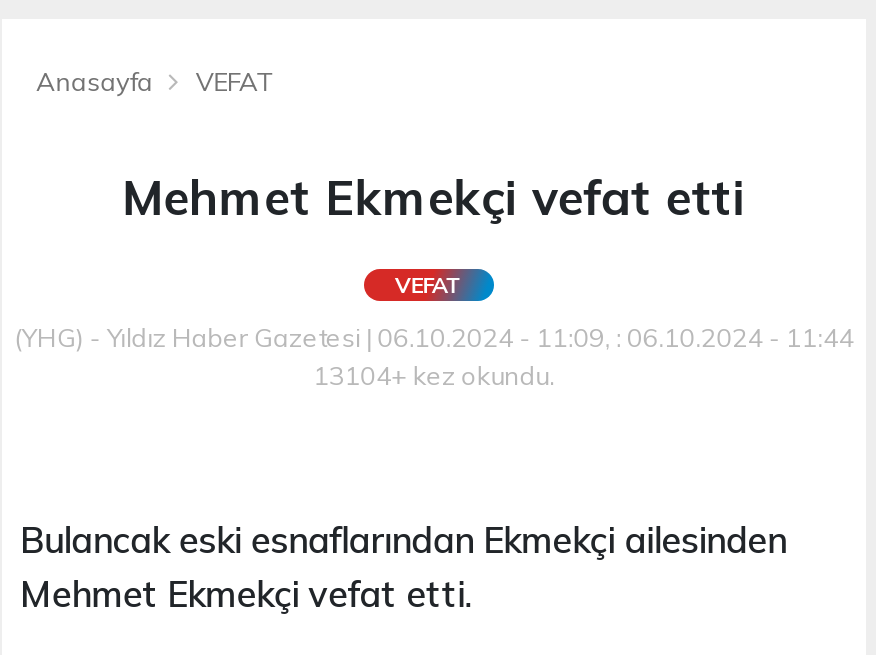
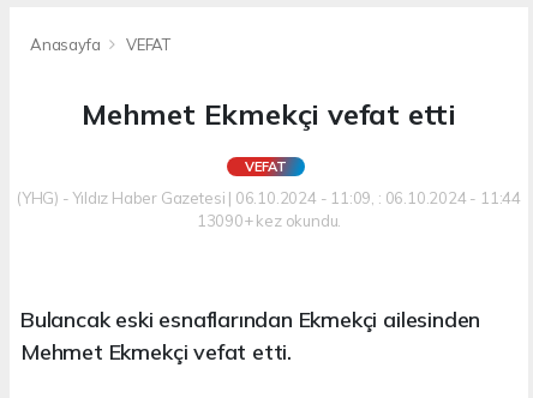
- 13104+ kez okundu.
+ 13090+ kez okundu.
